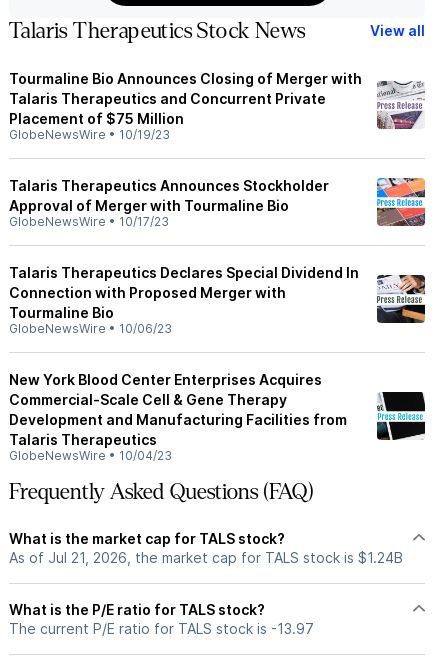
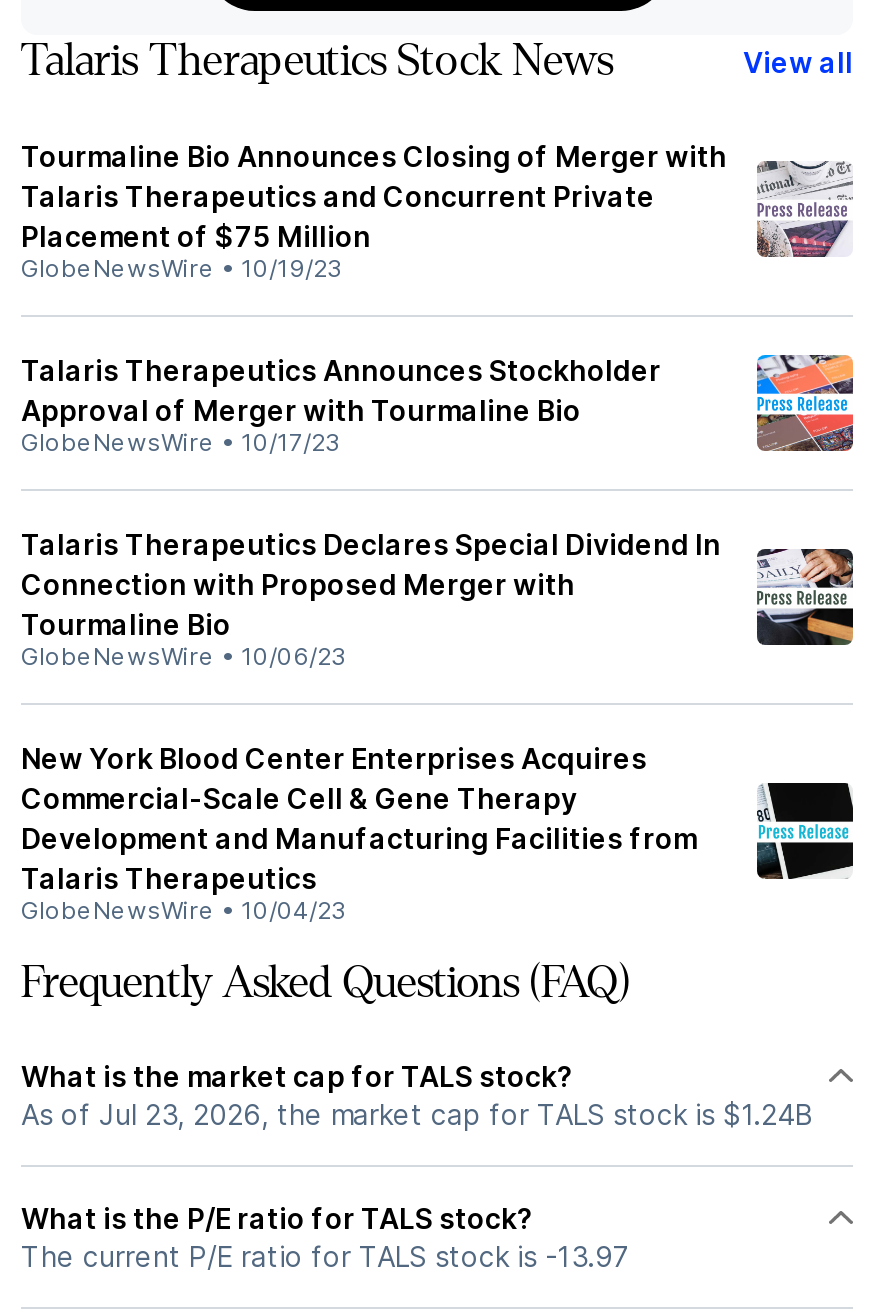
- As of Jul 21, 2026, the market cap for TALS stock is $1.24B
+ As of Jul 23, 2026, the market cap for TALS stock is $1.24B
